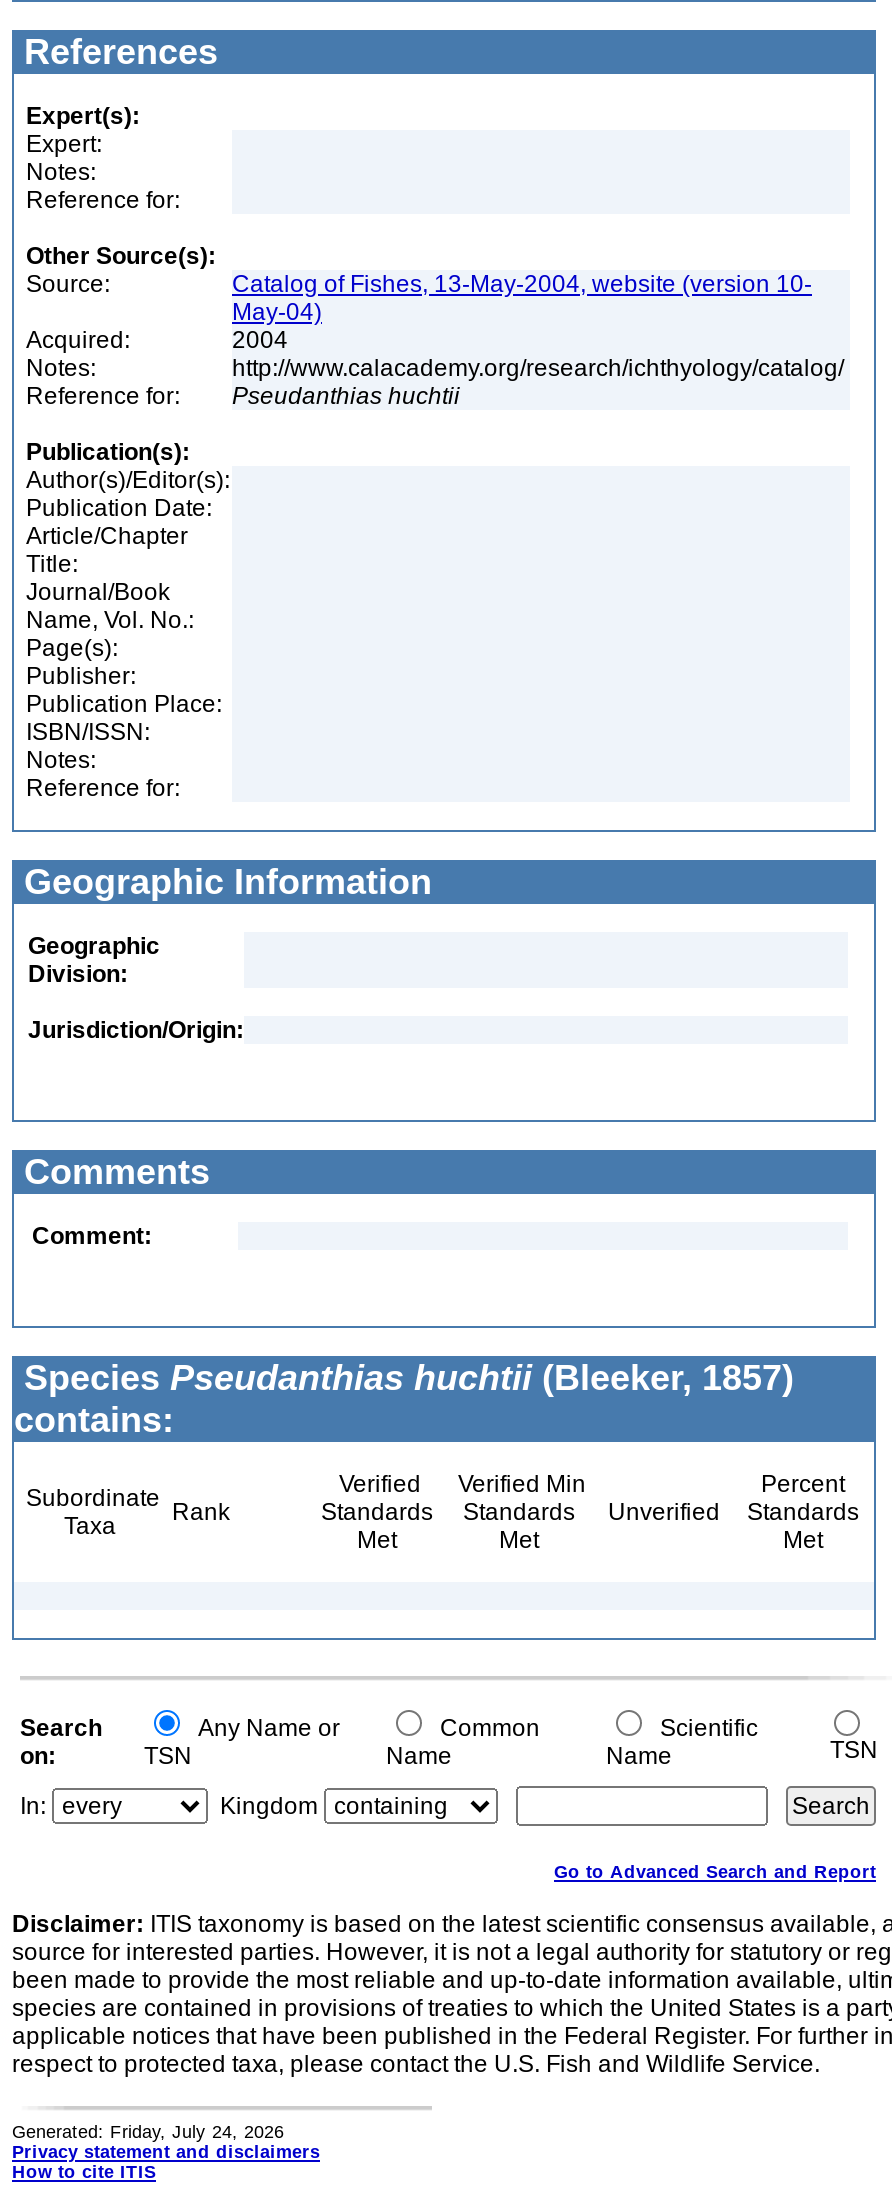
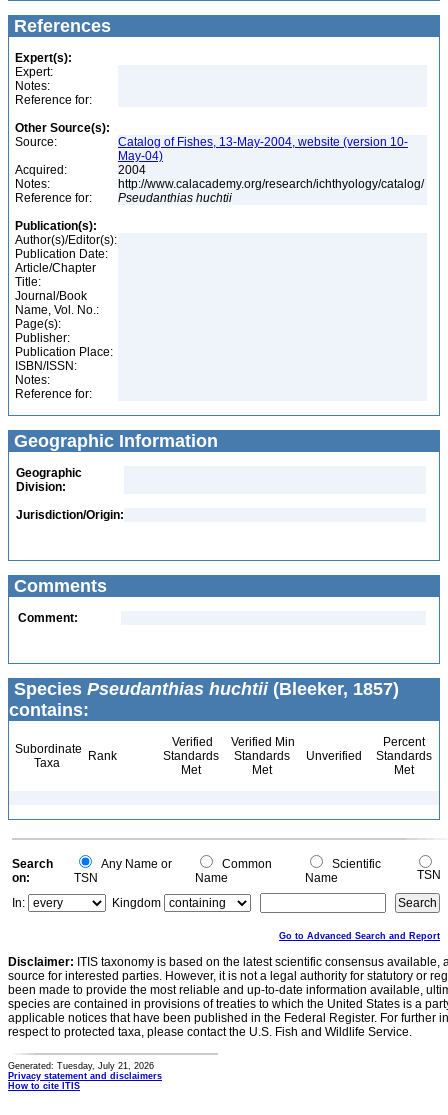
- Generated: Friday, July 24, 2026
+ Generated: Tuesday, July 21, 2026
